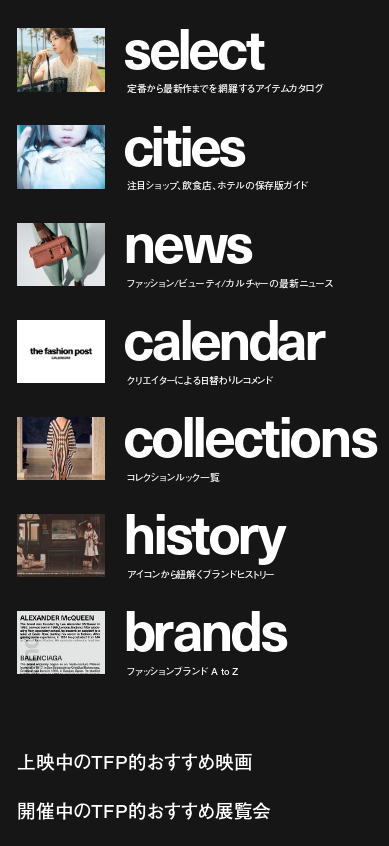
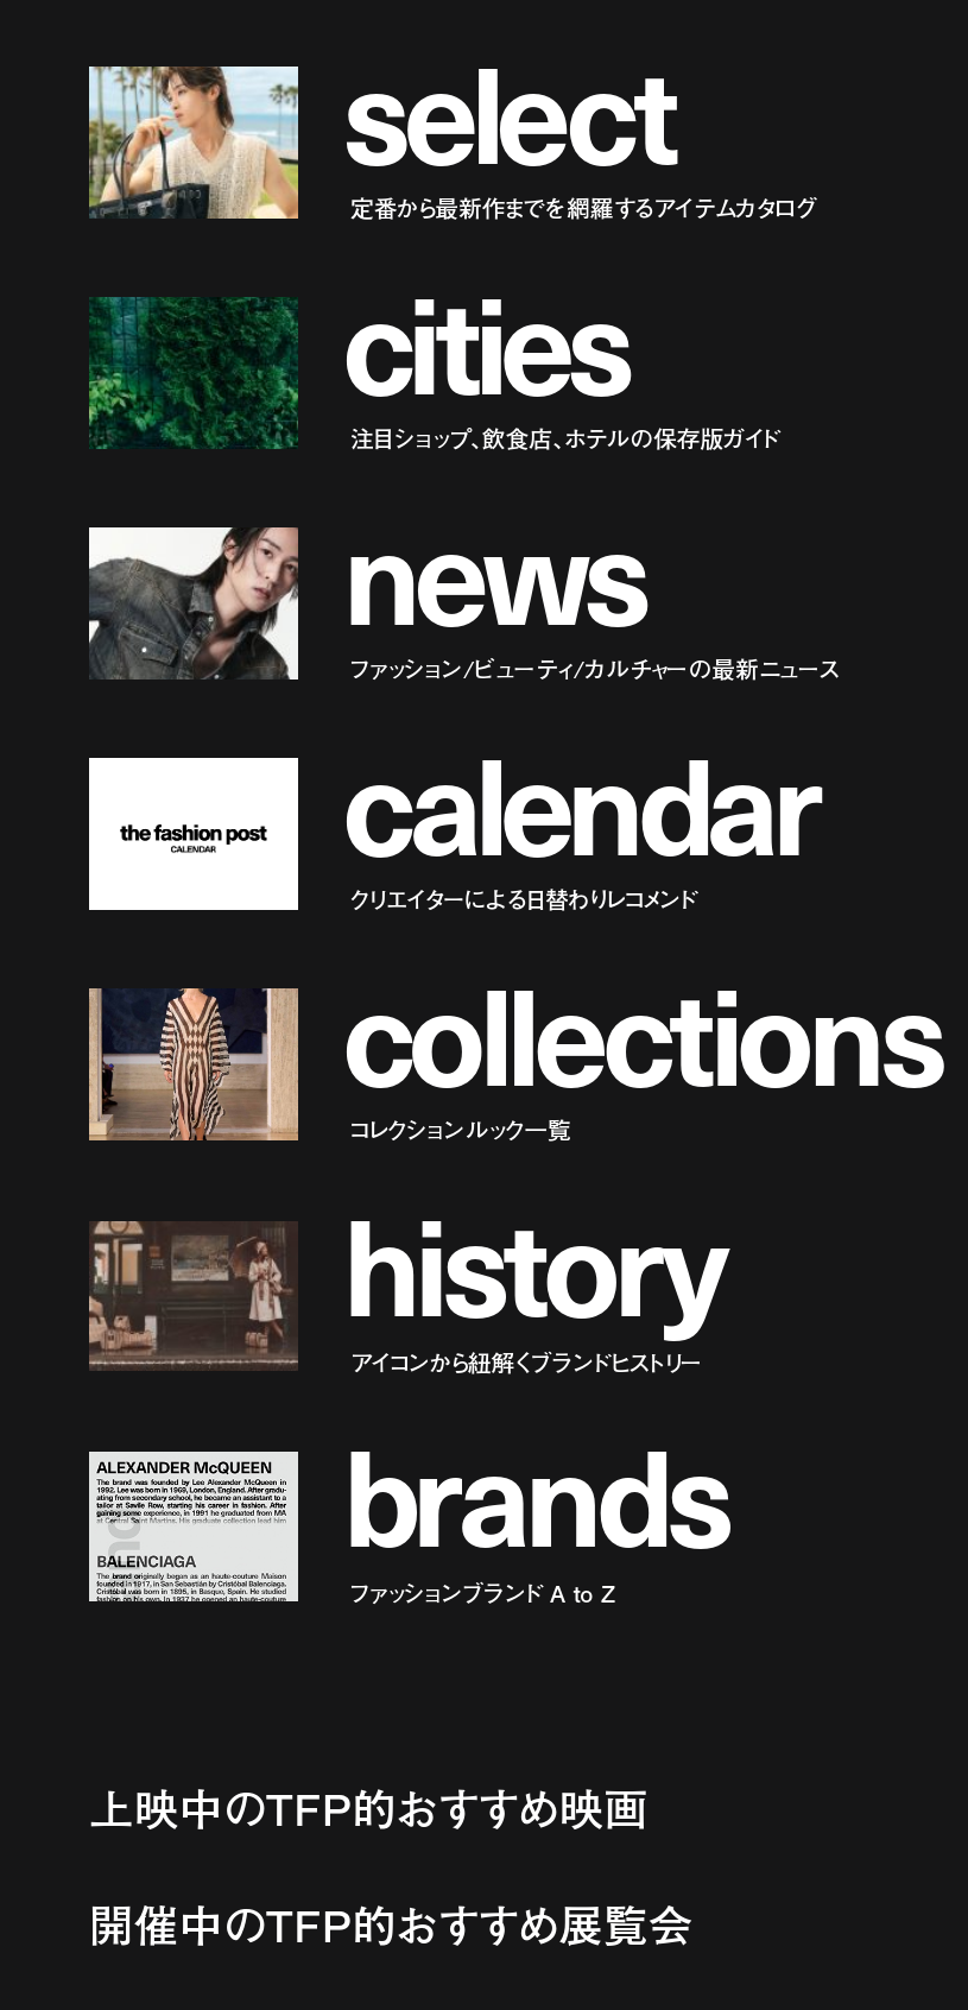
- [image]
+ [image]

- [image]
+ [image]
